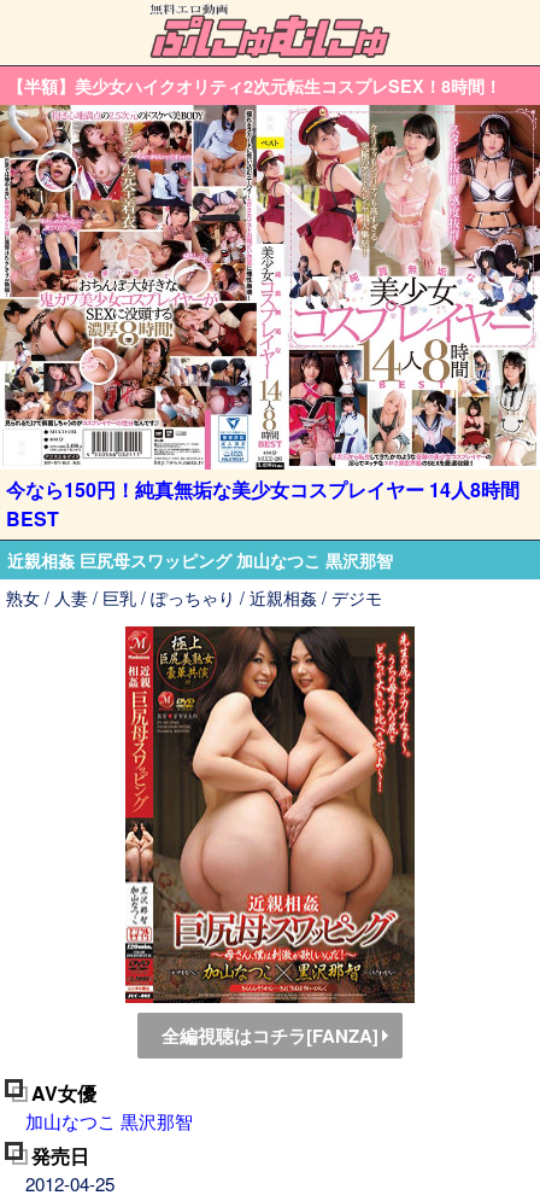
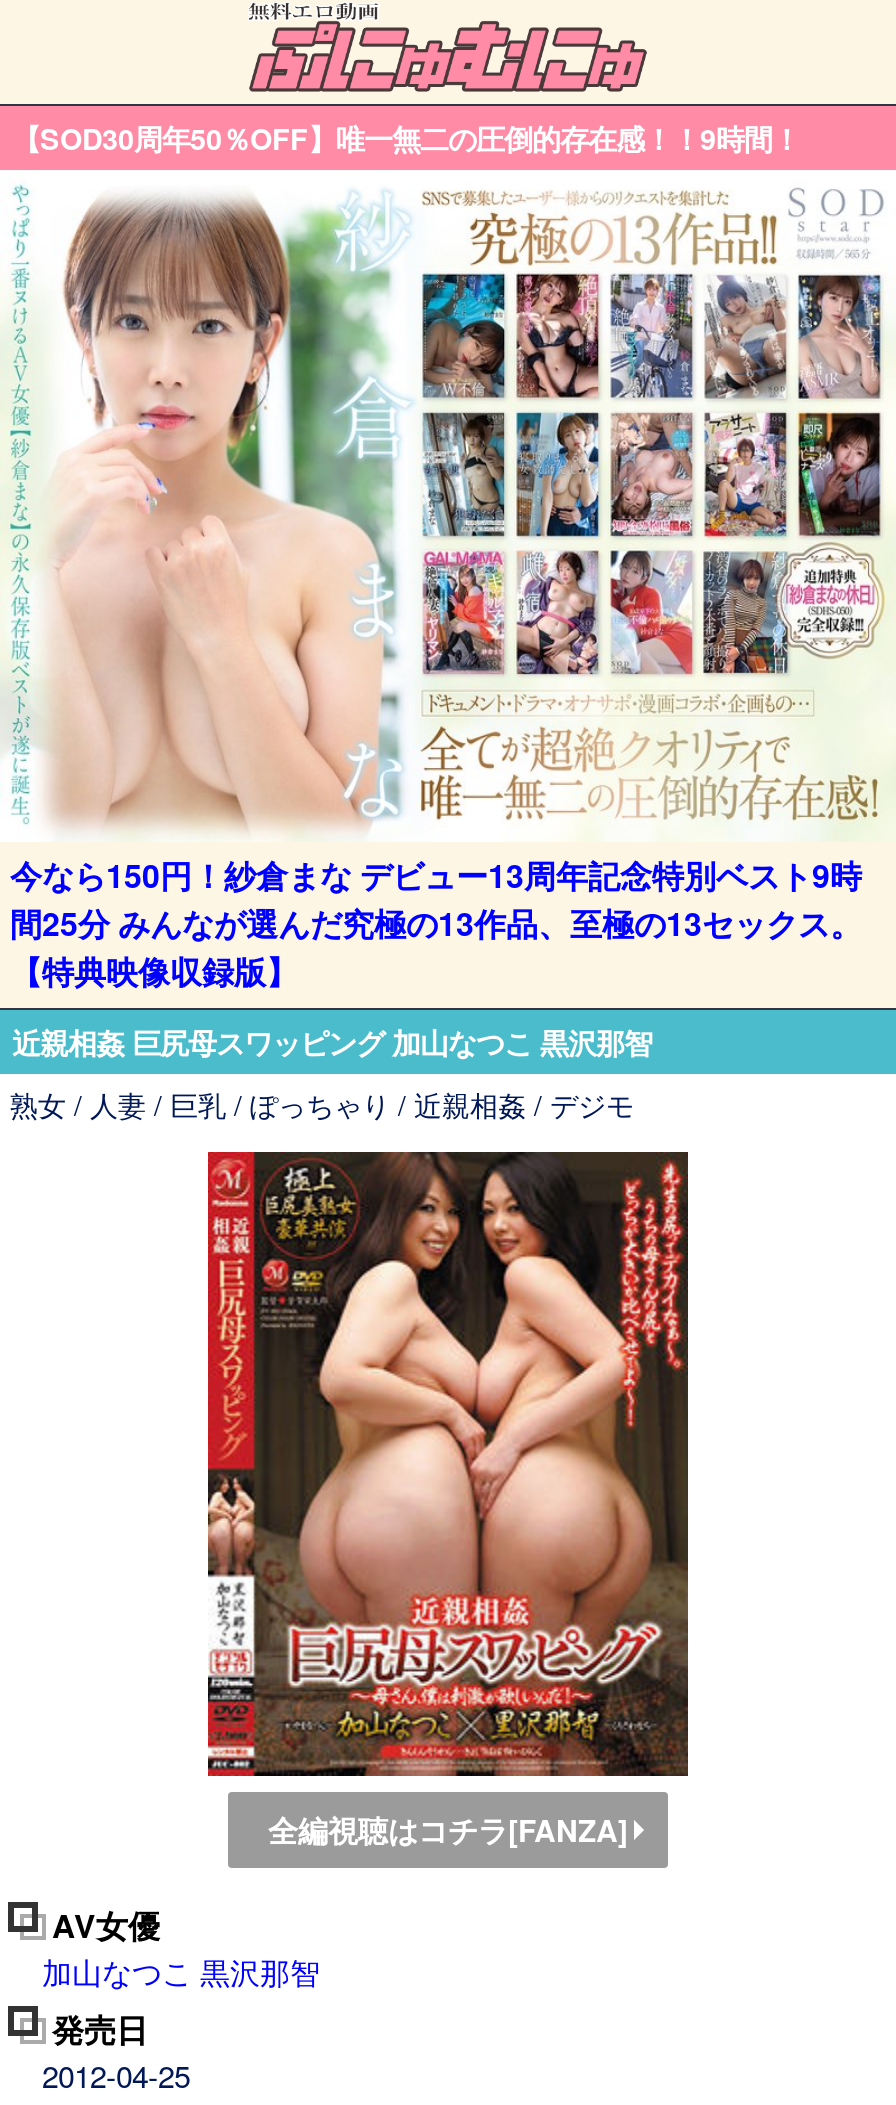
- 【半額】美少女ハイクオリティ2次元転生コスプレSEX！8時間！
+ 【SOD30周年50％OFF】唯一無二の圧倒的存在感！！9時間！

- [image]
+ [image]

- 今なら150円！純真無垢な美少女コスプレイヤー 14人8時間
- BEST
+ 今なら150円！紗倉まな デビュー13周年記念特別ベスト9時
+ 間25分 みんなが選んだ究極の13作品、至極の13セックス。
+ 【特典映像収録版】
